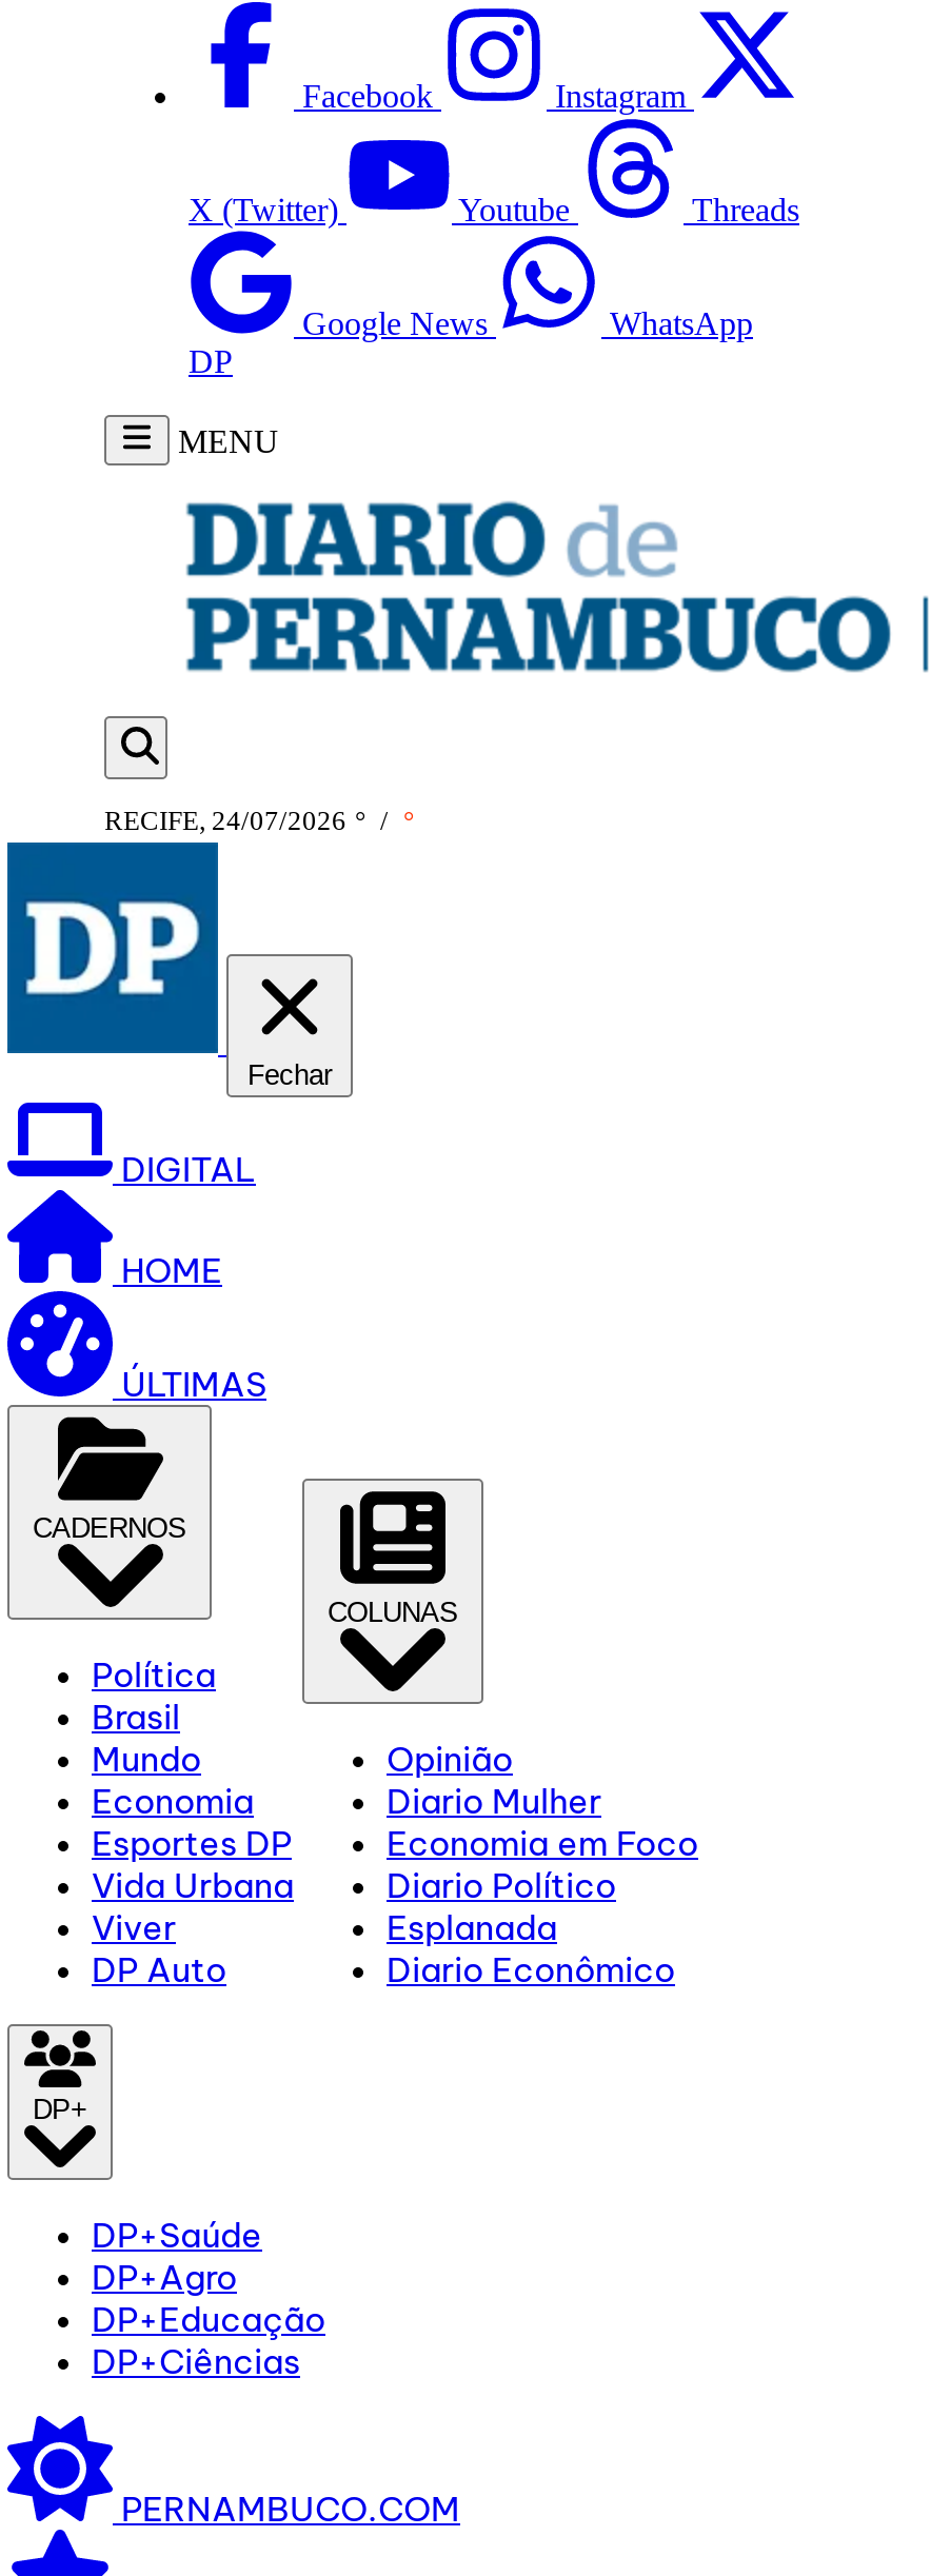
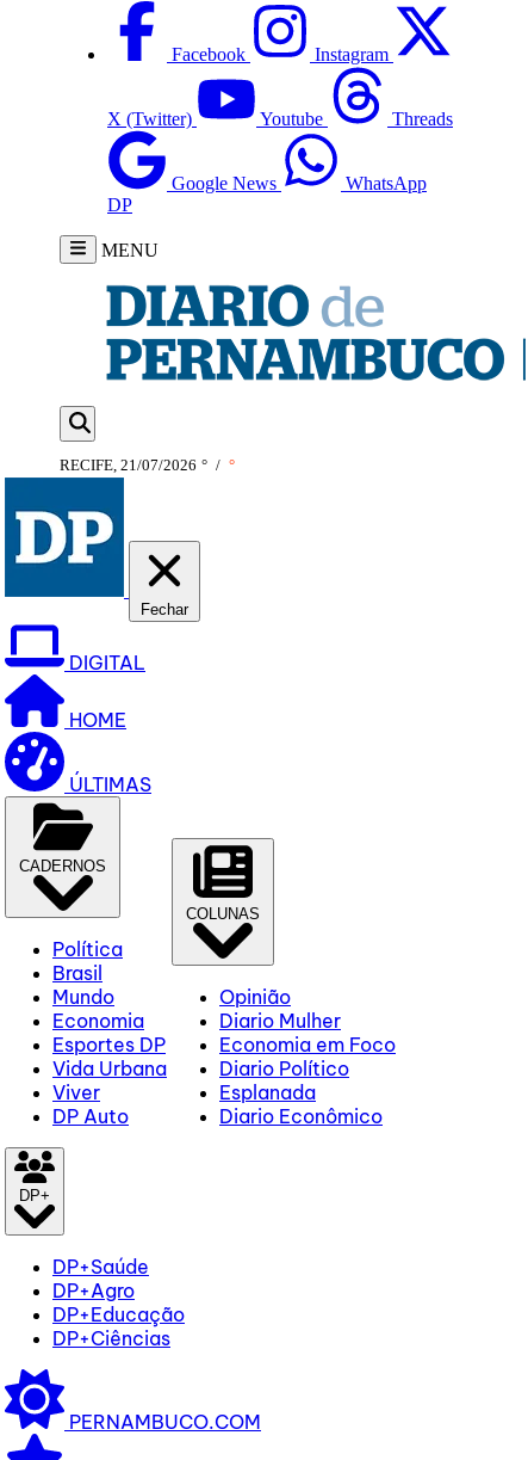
- RECIFE, 24/07/2026 ° / °
+ RECIFE, 21/07/2026 ° / °
